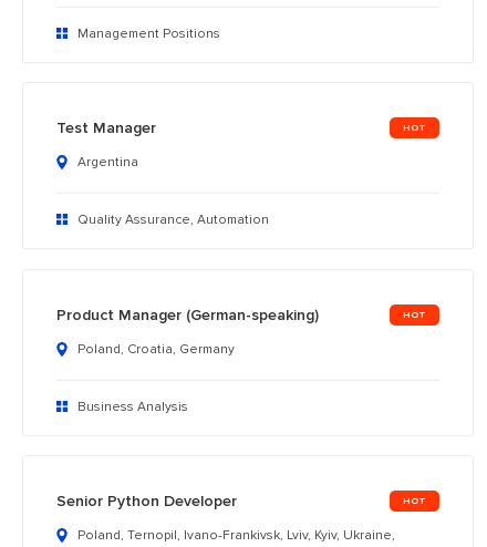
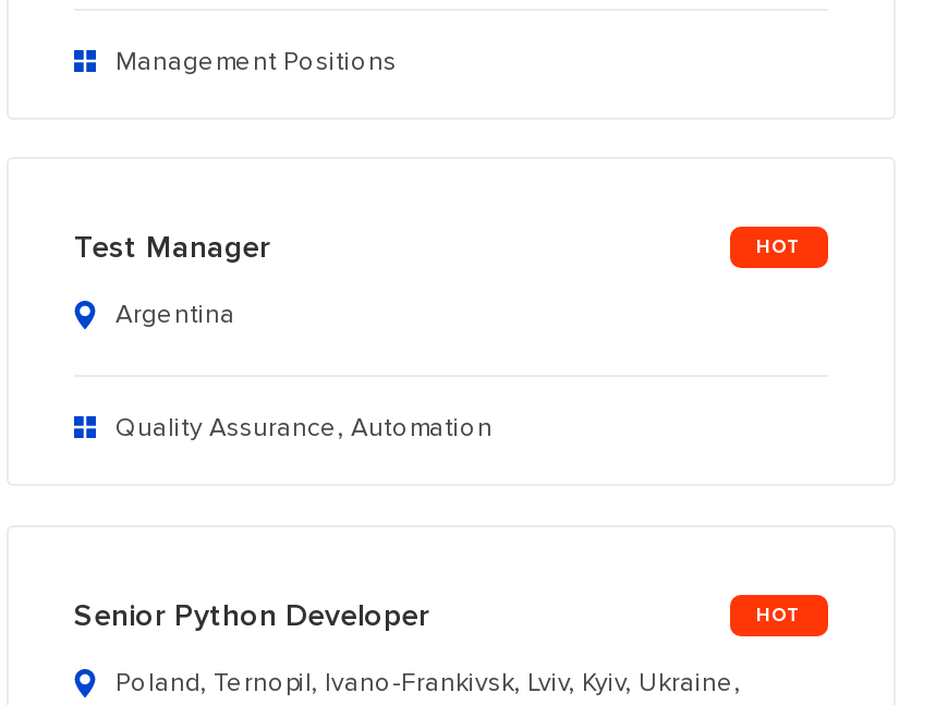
- Product Manager (German-speaking)
- Poland, Croatia, Germany
- Business Analysis
